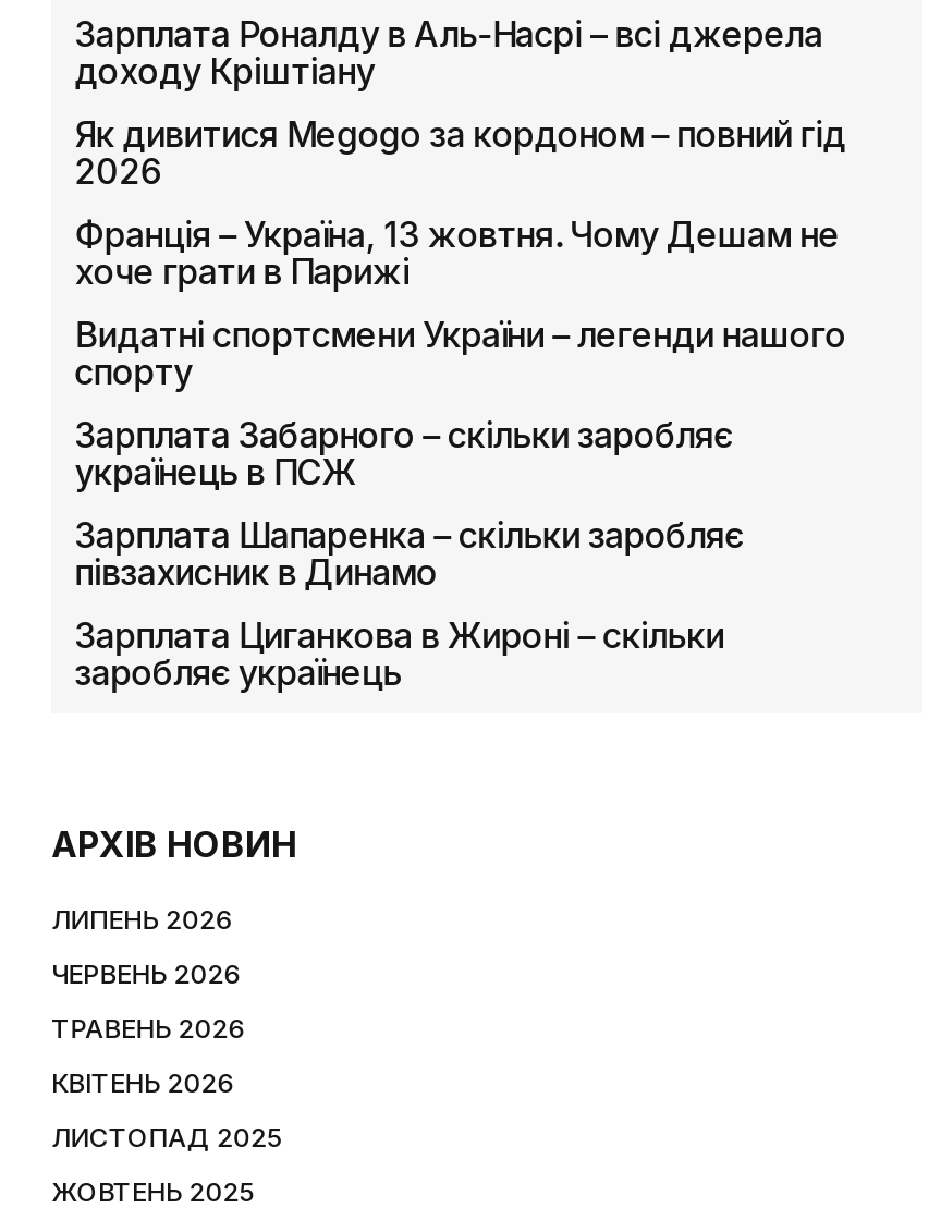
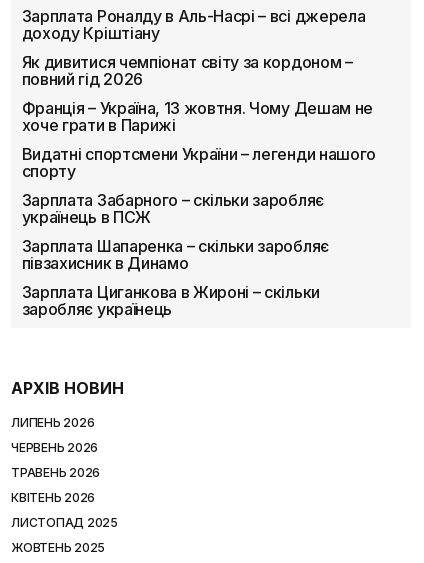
- Як дивитися Megogo за кордоном – повний гід
- 2026
+ Як дивитися чемпіонат світу за кордоном –
+ повний гід 2026
